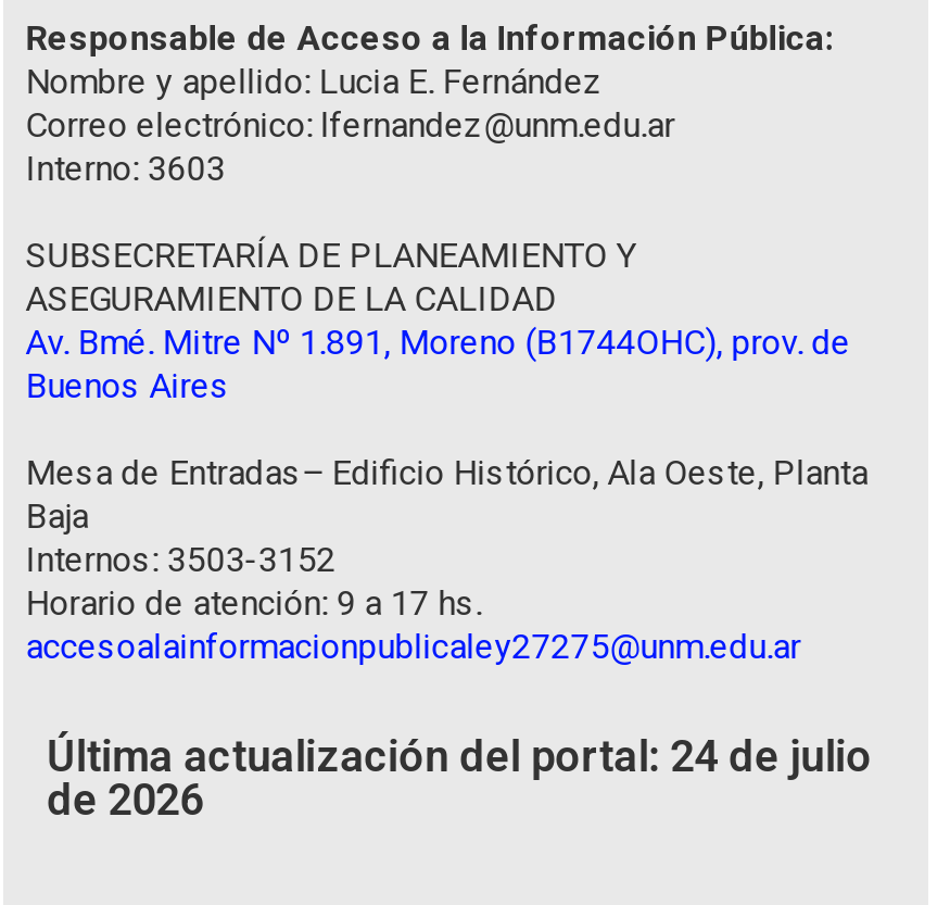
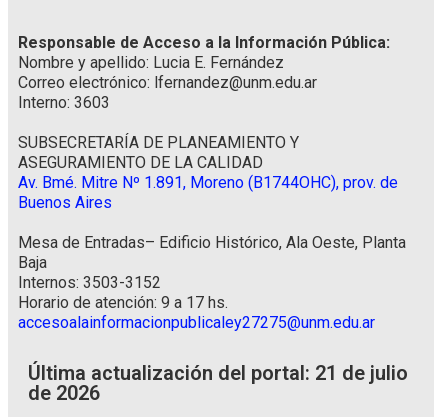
- Última actualización del portal: 24 de julio
+ Última actualización del portal: 21 de julio
